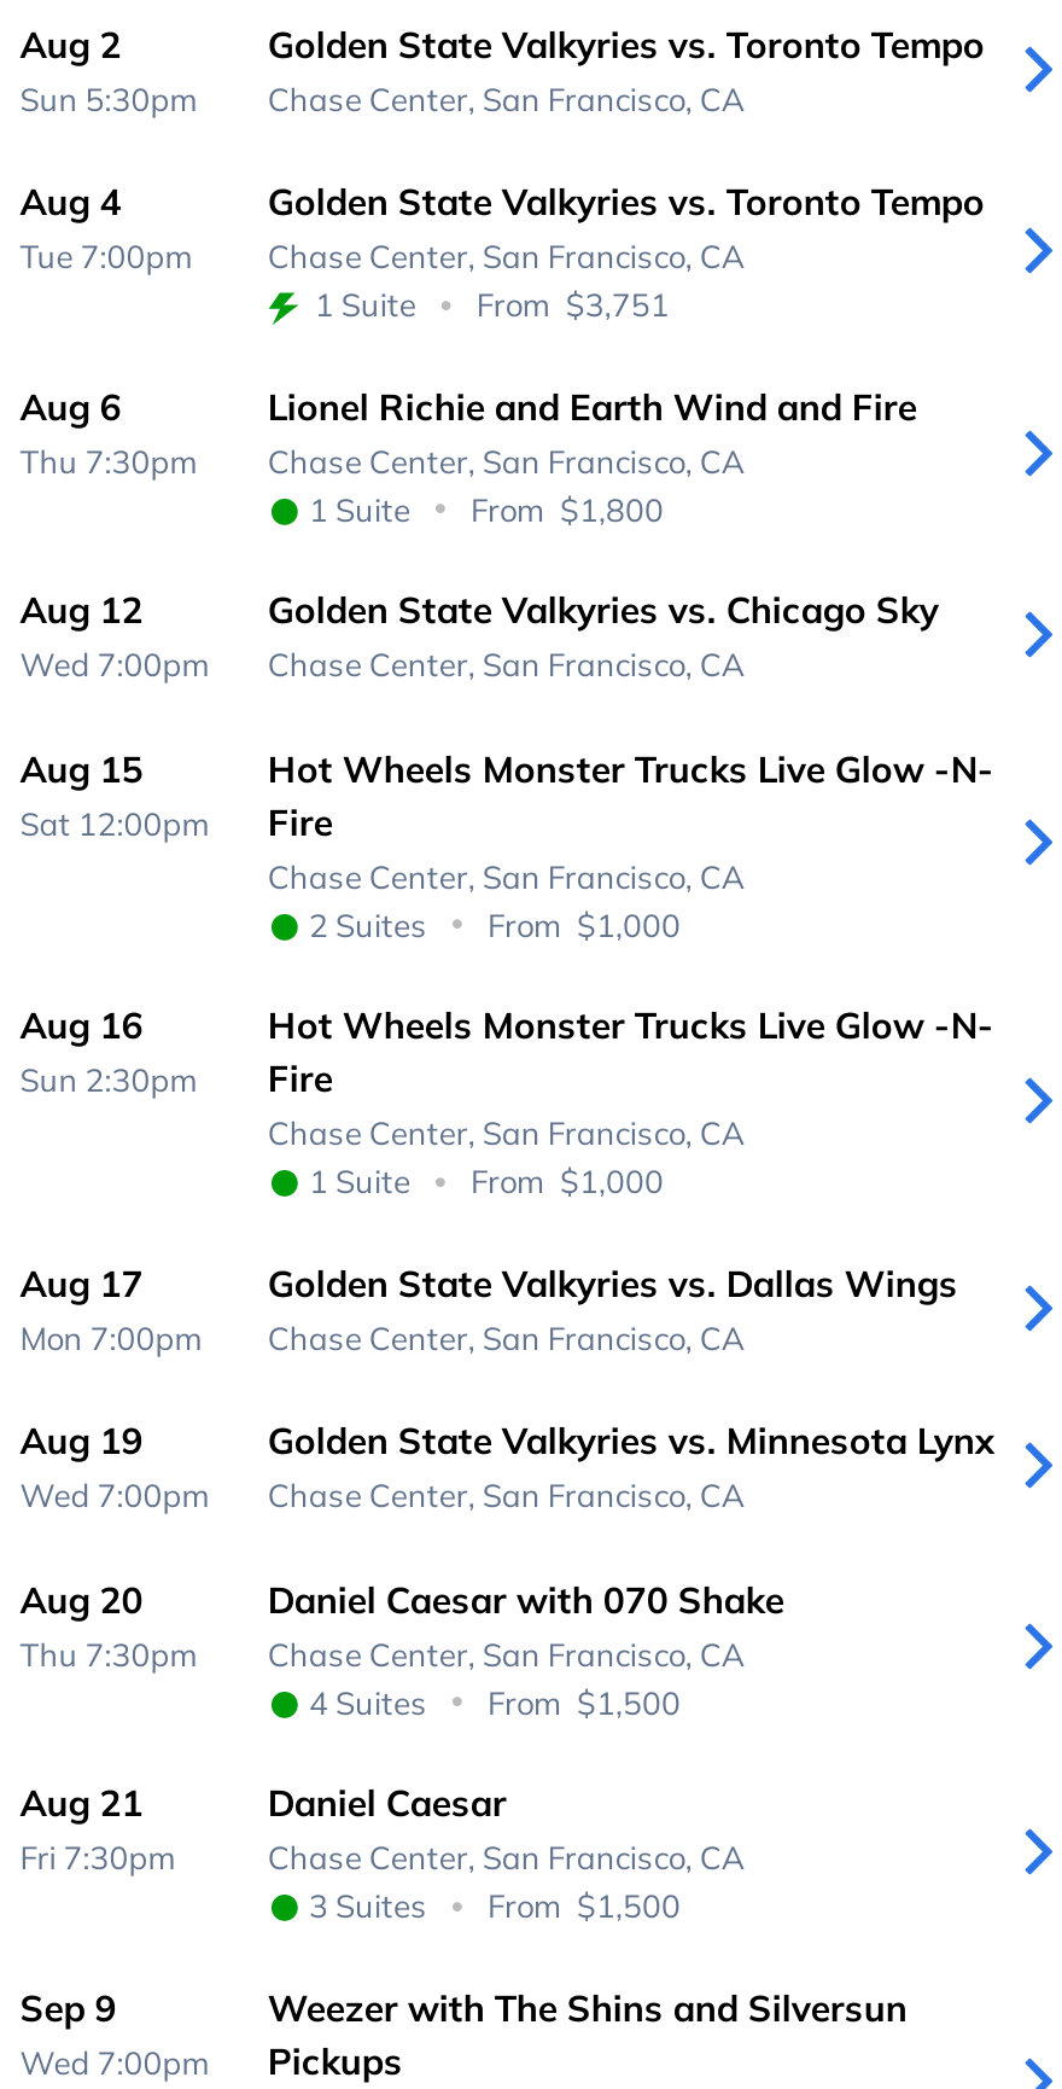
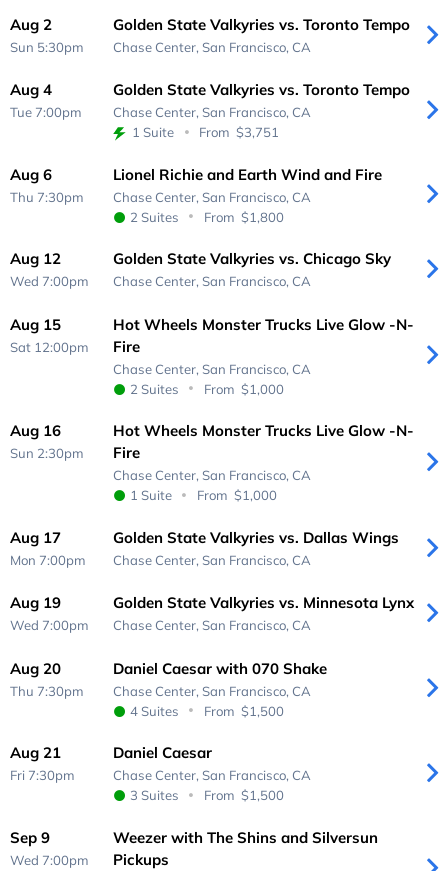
- 1 Suite From $1,800
+ 2 Suites From $1,800
